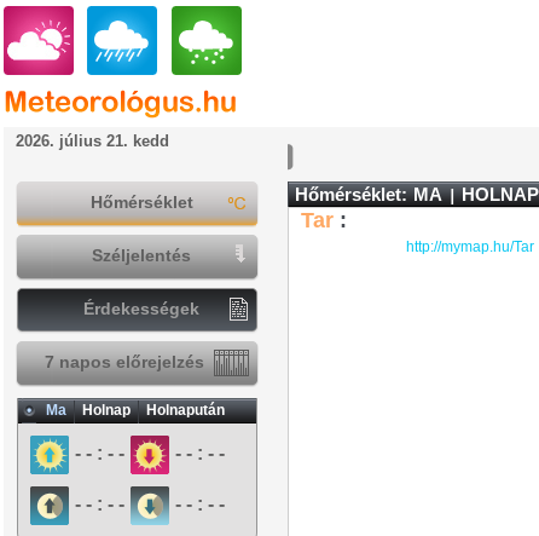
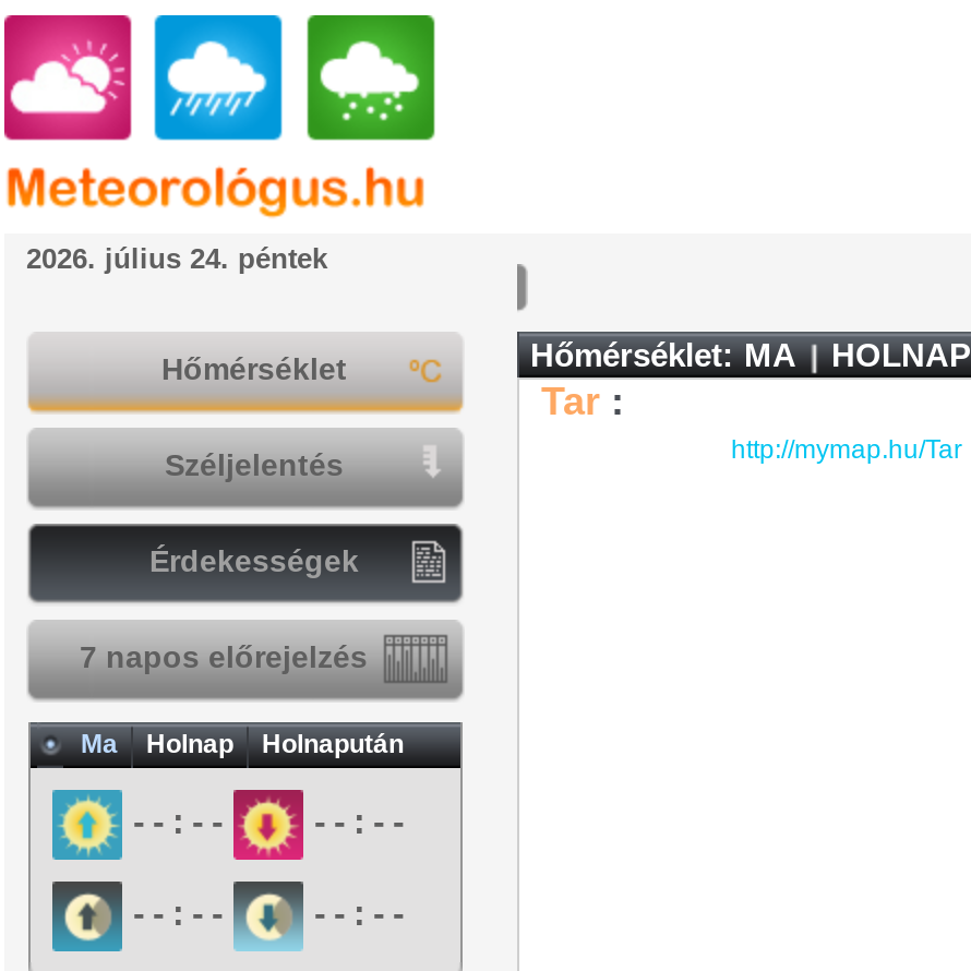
- 2026. július 21. kedd
+ 2026. július 24. péntek
